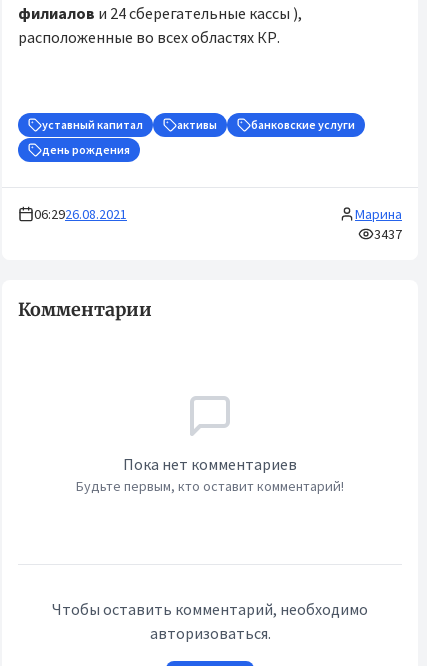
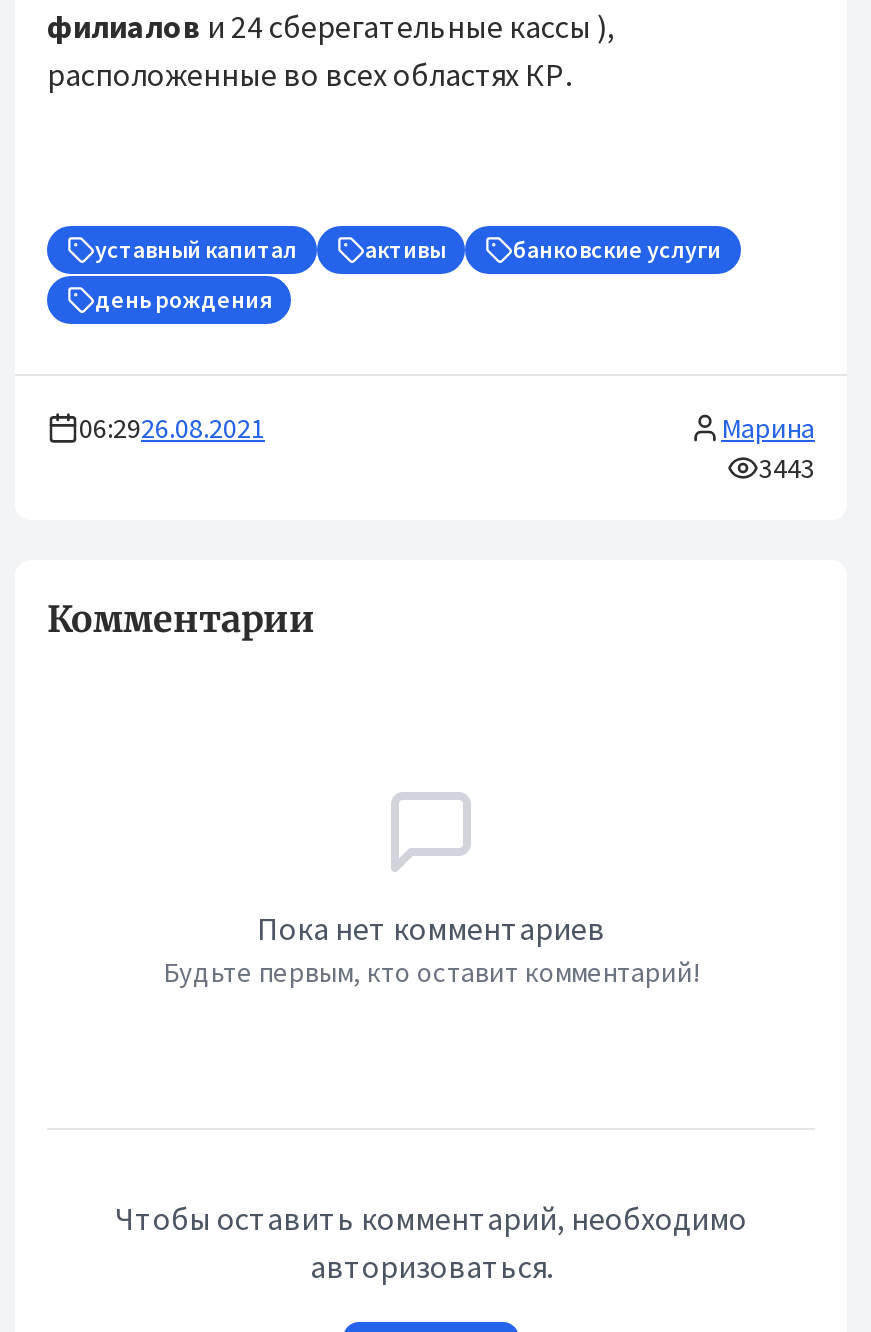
- 3437
+ 3443
